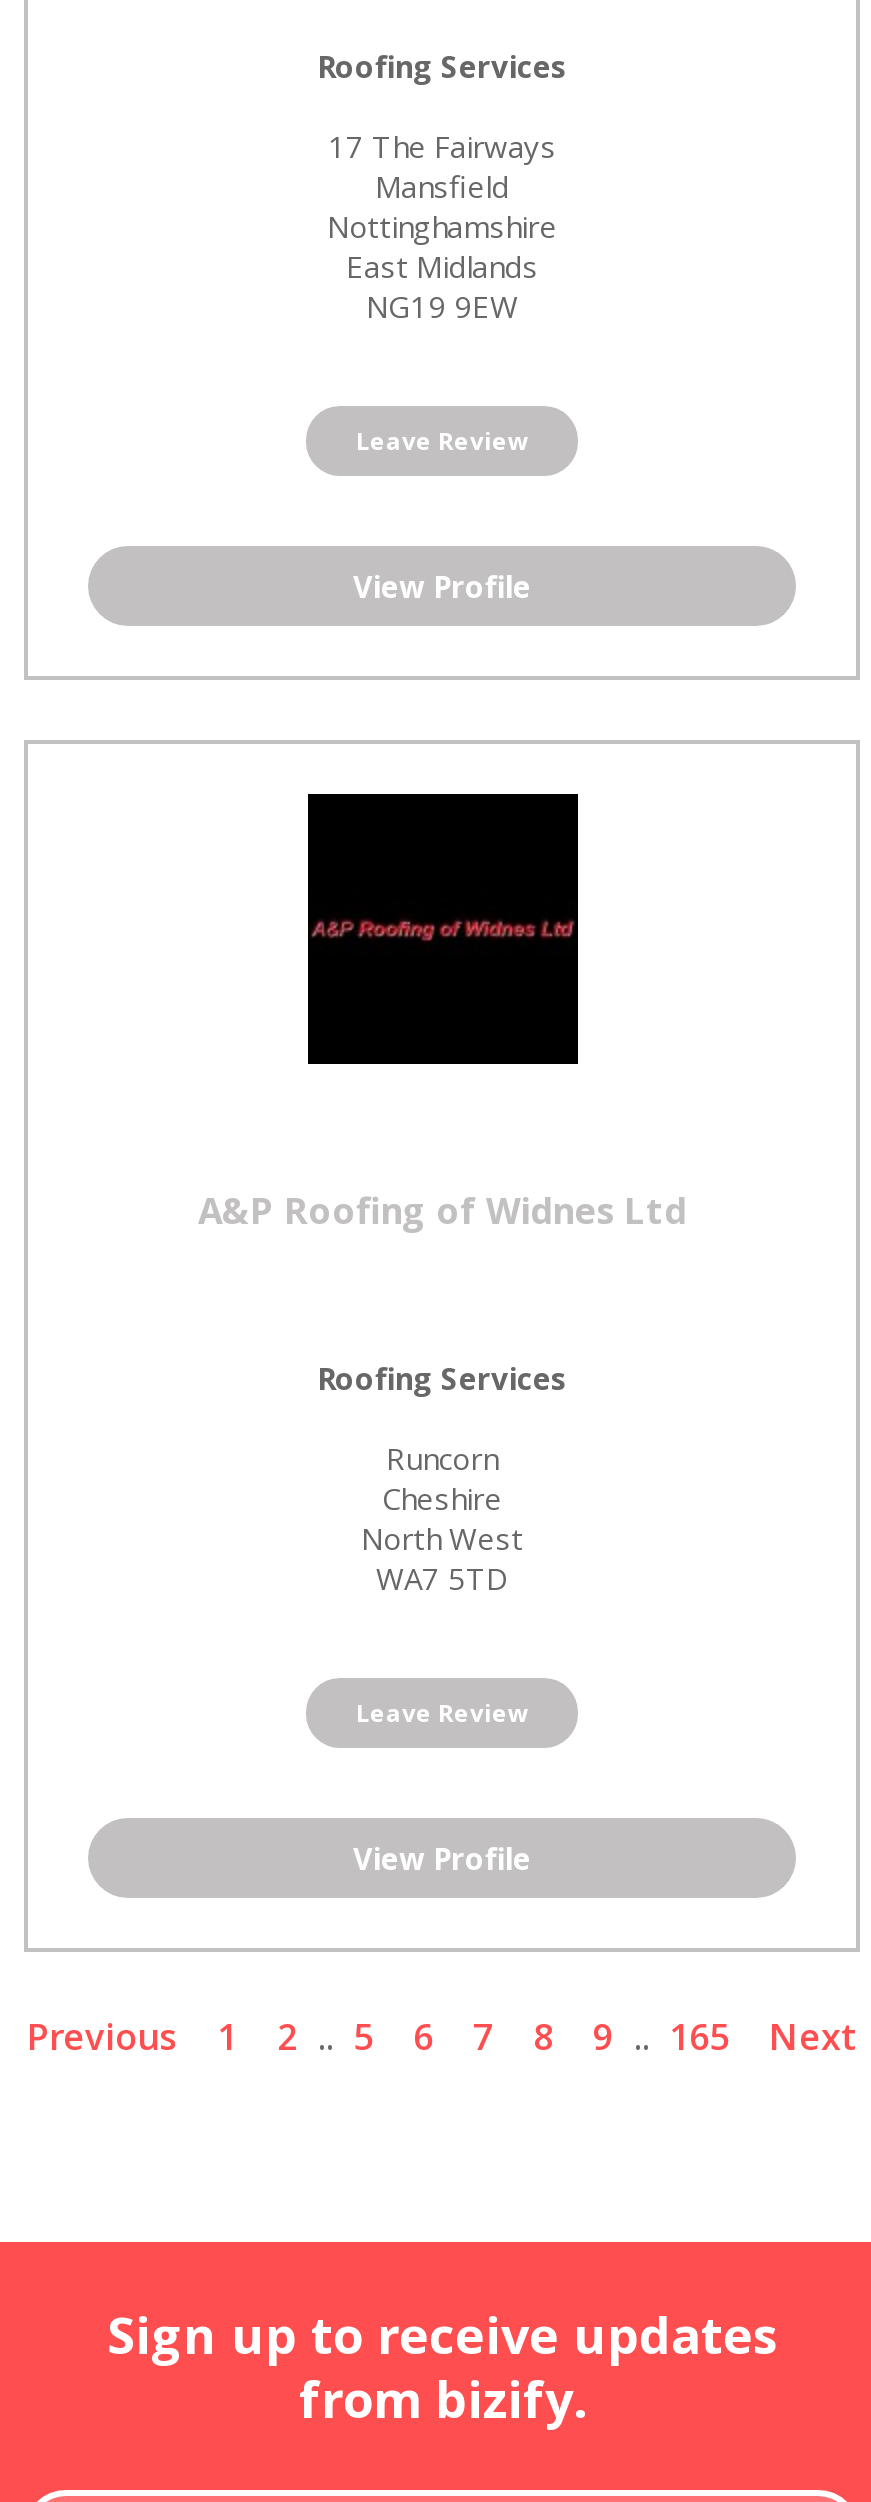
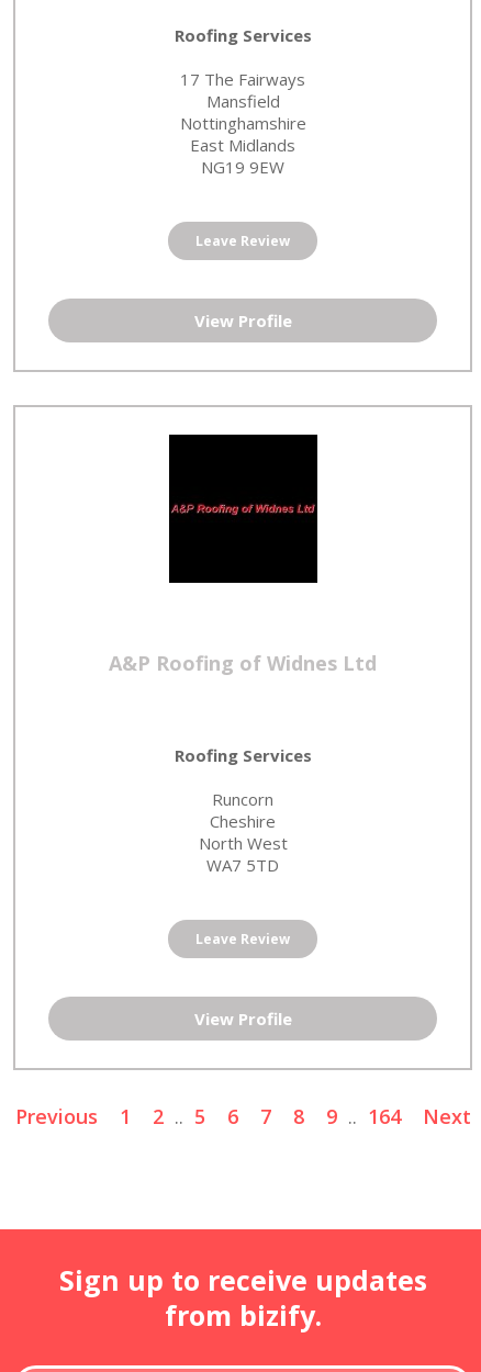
- Previous 1 2 .. 5 6 7 8 9 .. 165 Next
+ Previous 1 2 .. 5 6 7 8 9 .. 164 Next
